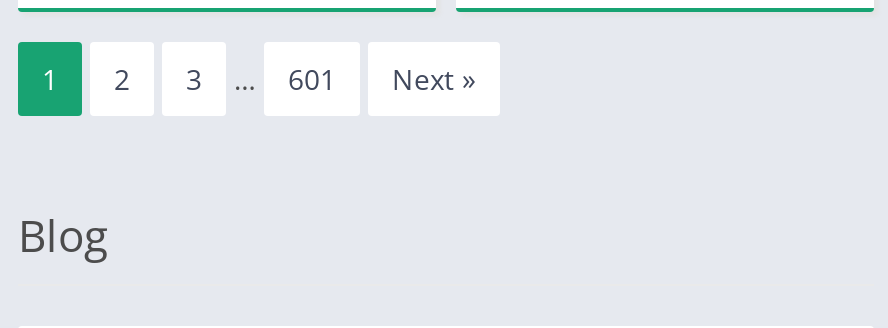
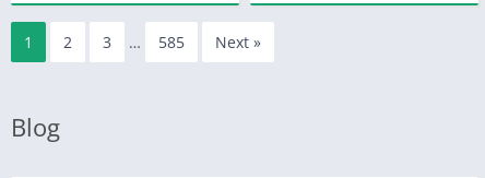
- 601
+ 585
